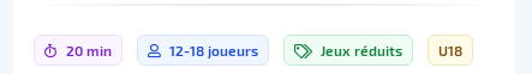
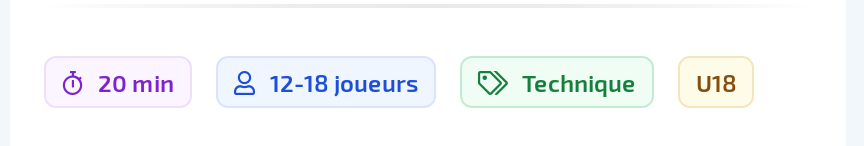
- Jeux réduits
+ Technique
